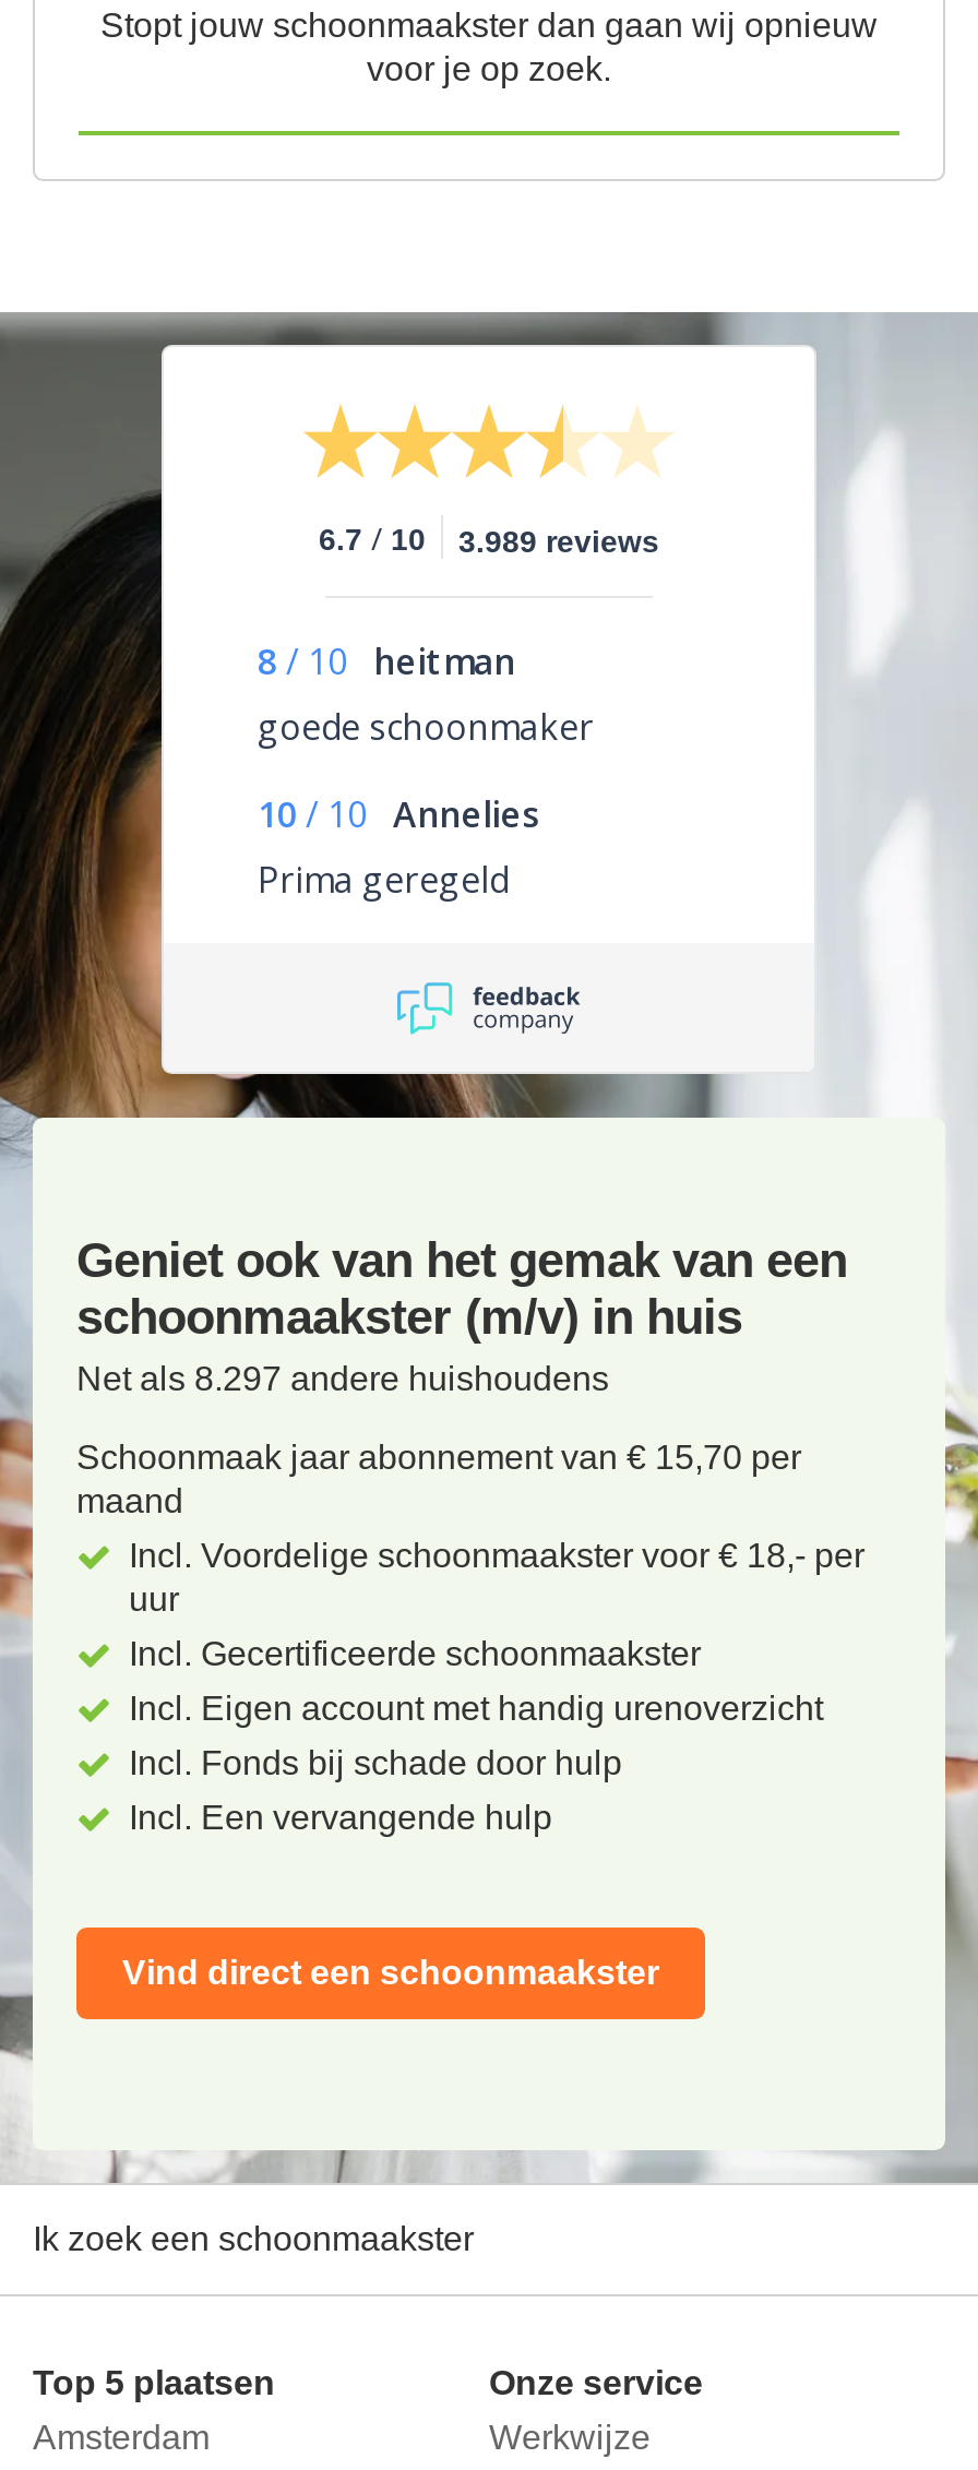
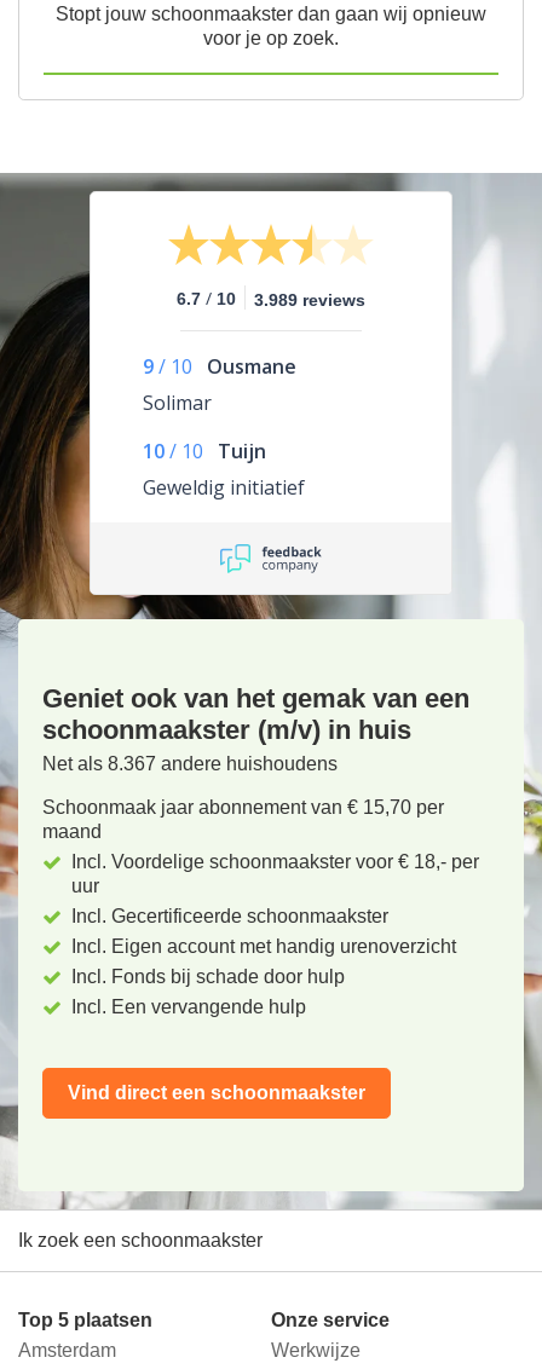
- 8 / 10 heitman
- goede schoonmaker
+ 9 / 10 Ousmane
+ Solimar

- 10 / 10 Annelies
- Prima geregeld
+ 10 / 10 Tuijn
+ Geweldig initiatief

- Net als 8.297 andere huishoudens
+ Net als 8.367 andere huishoudens
